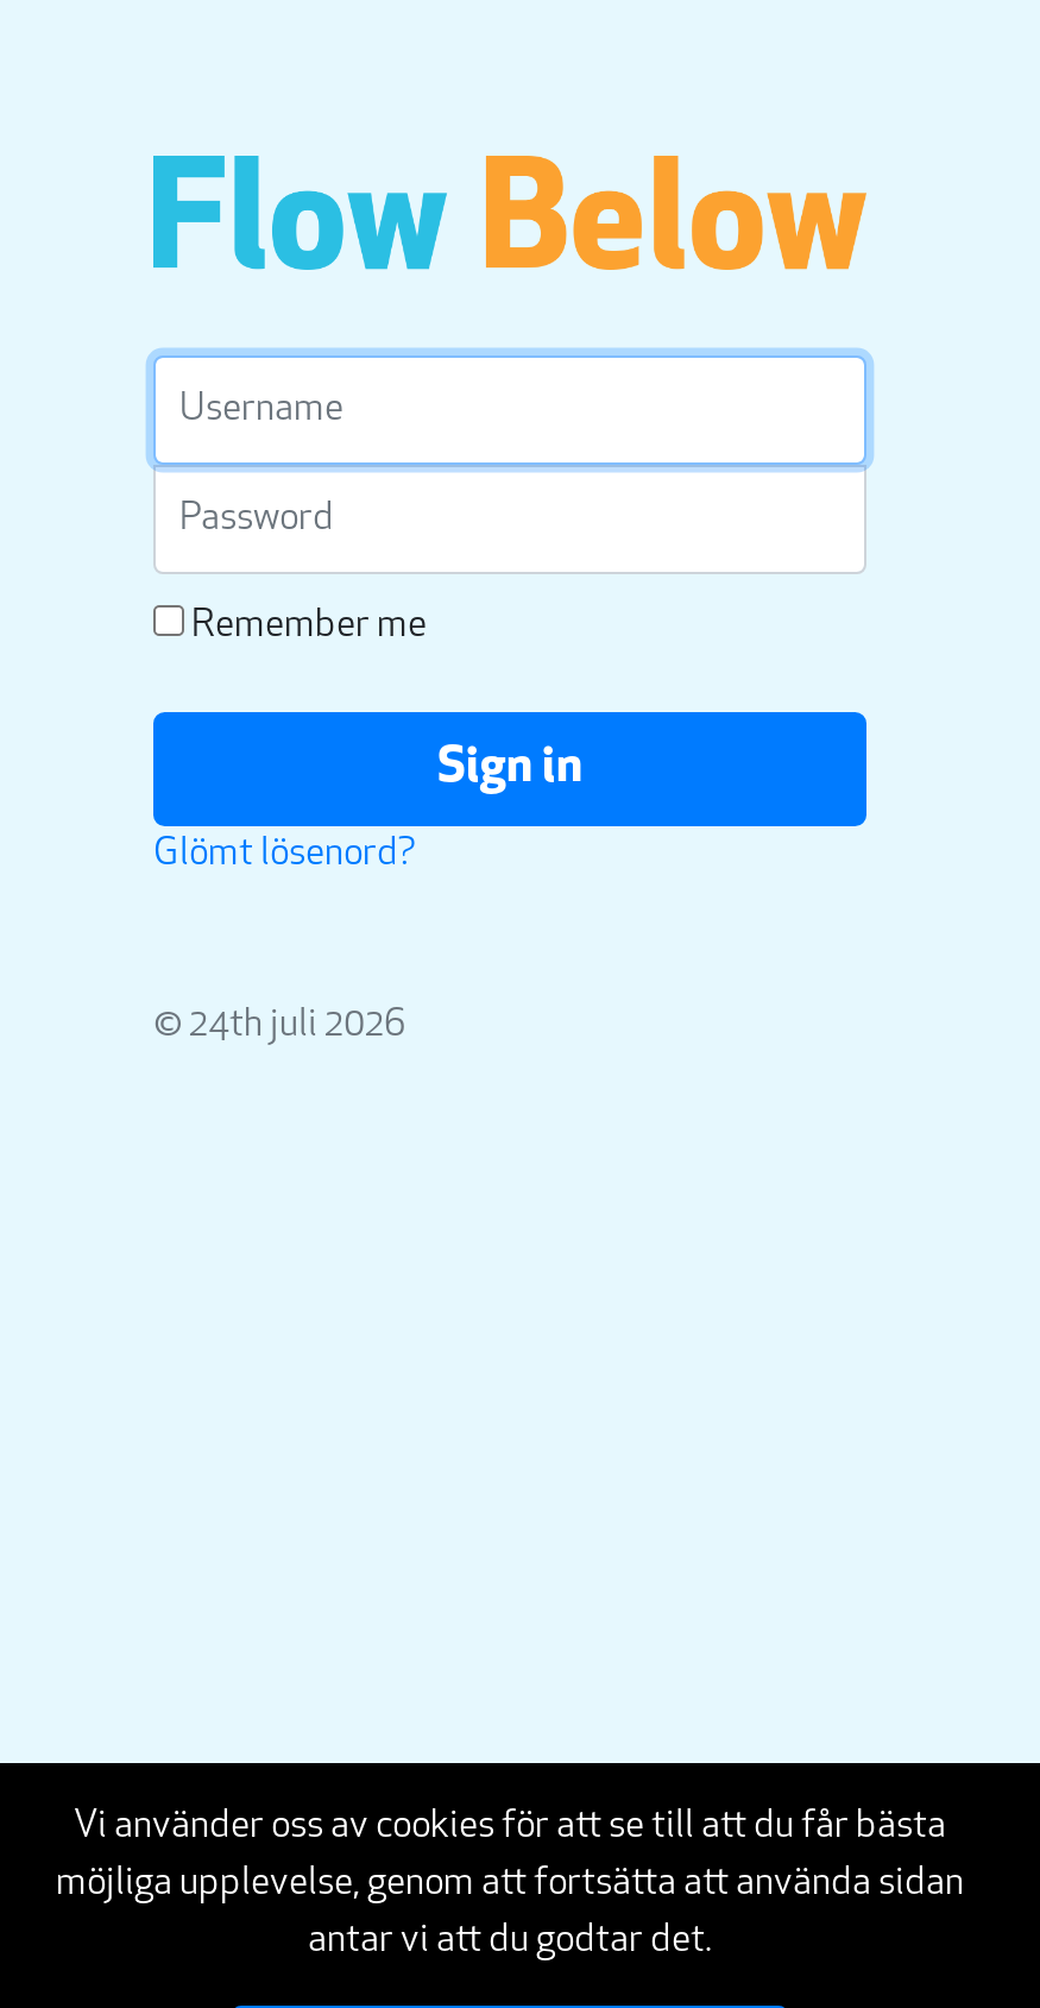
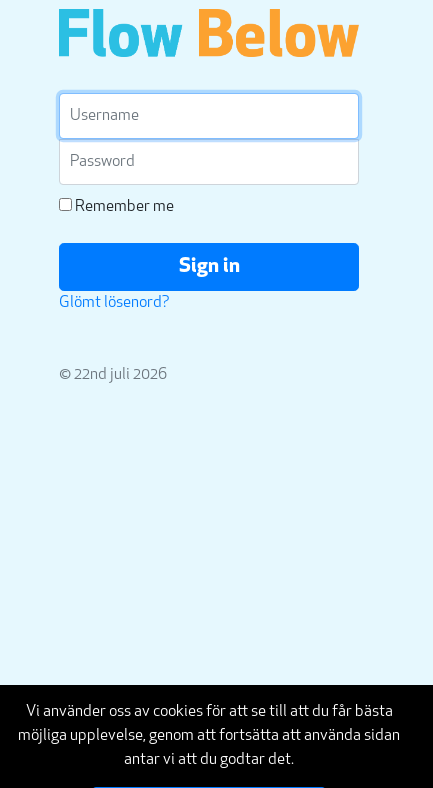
- © 24th juli 2026
+ © 22nd juli 2026
